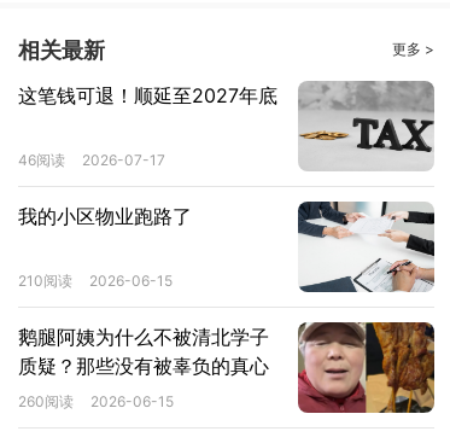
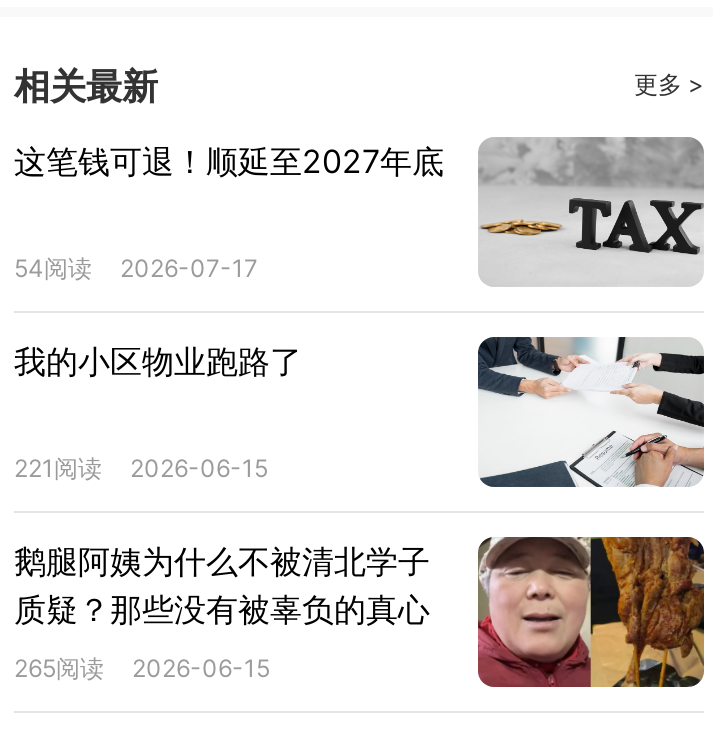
- 46阅读 2026-07-17
+ 54阅读 2026-07-17

- 210阅读 2026-06-15
+ 221阅读 2026-06-15

- 260阅读 2026-06-15
+ 265阅读 2026-06-15
